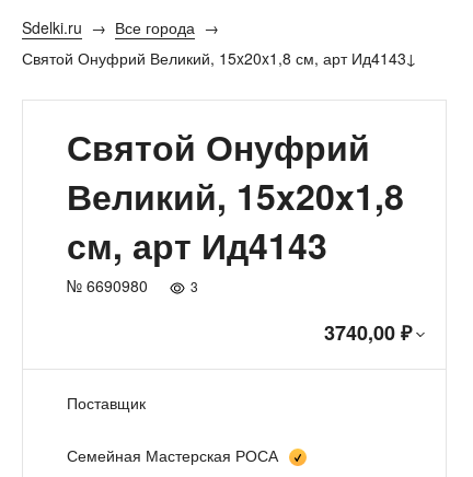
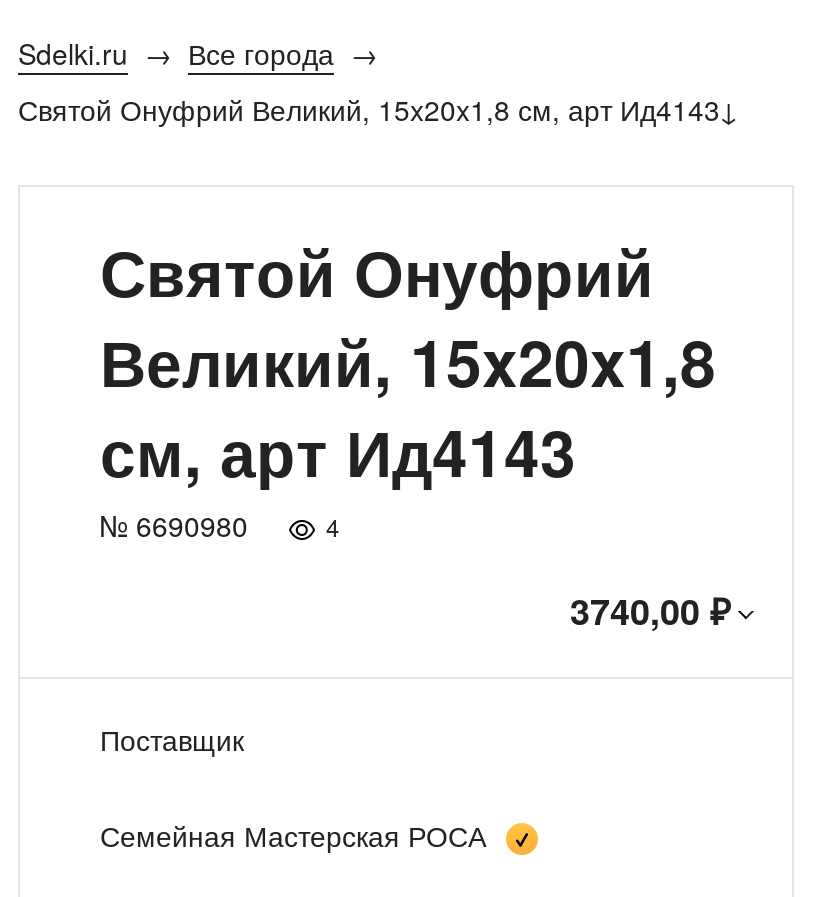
- 3
+ 4
